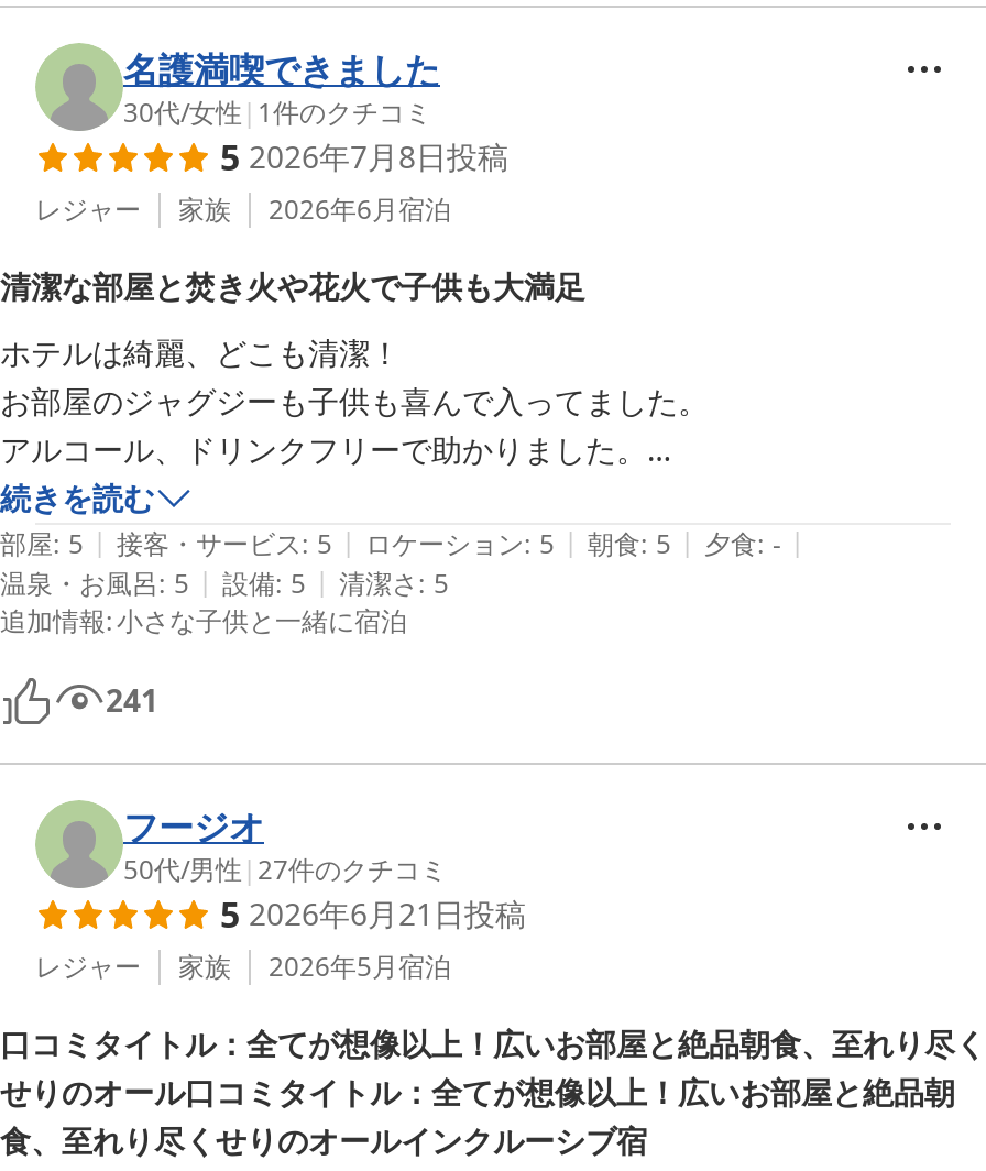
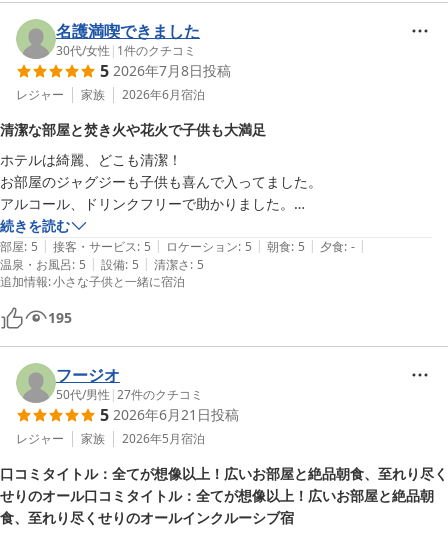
- 241
+ 195
